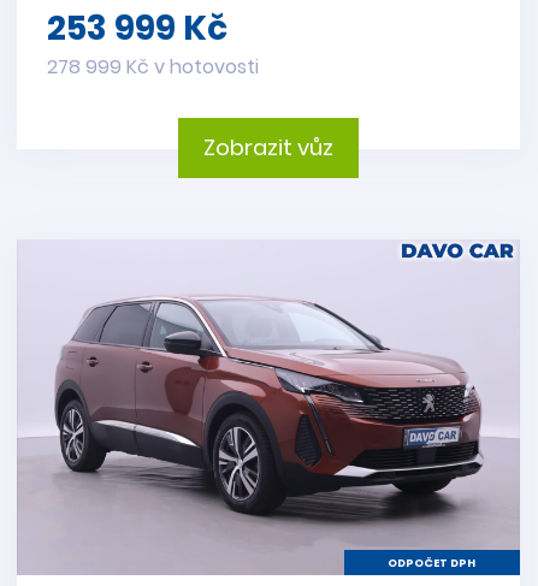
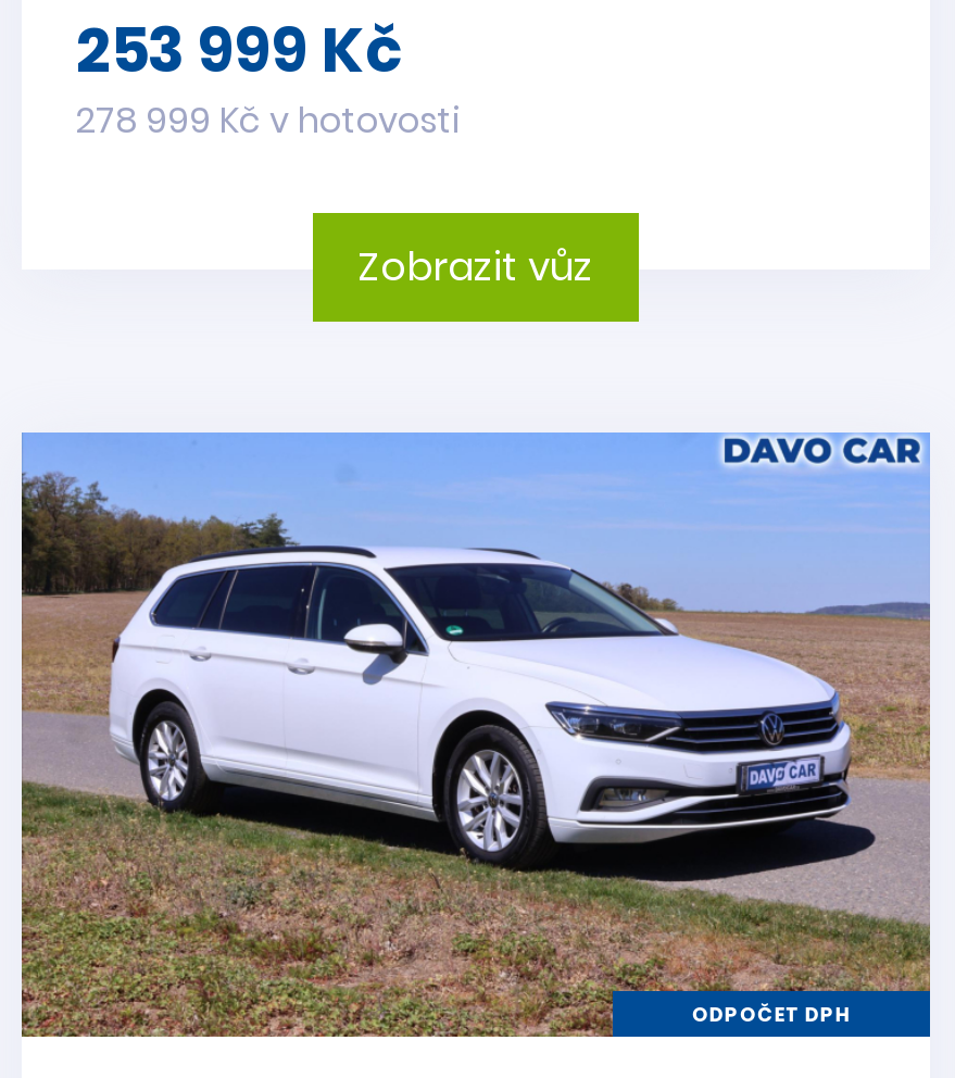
- [image]
+ [image]
